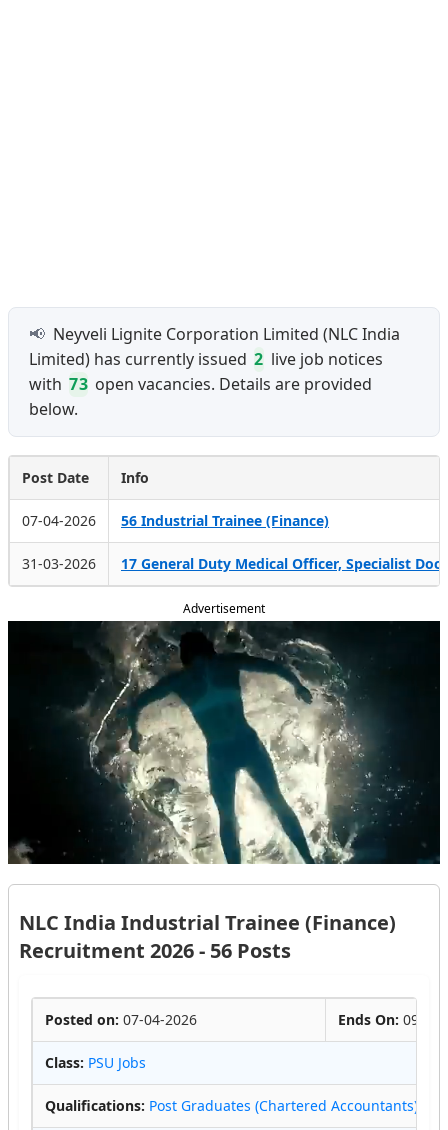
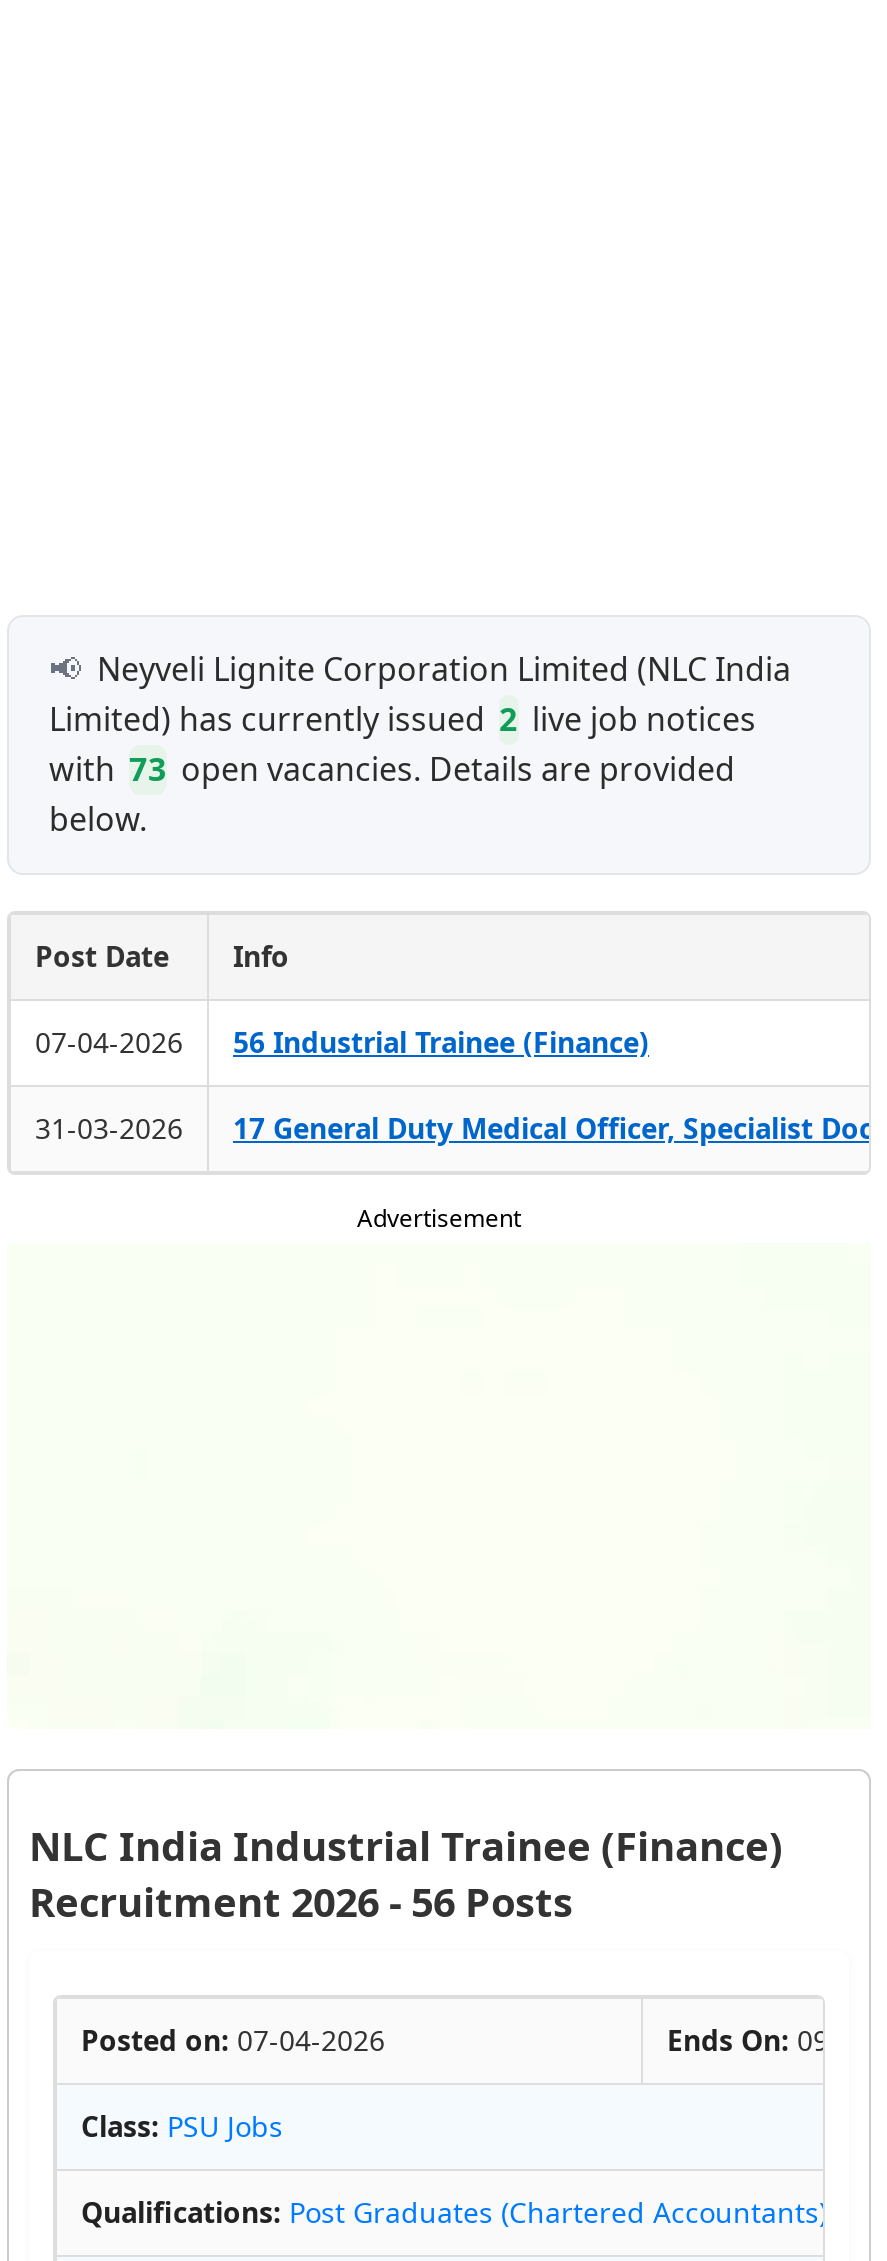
- [image]
